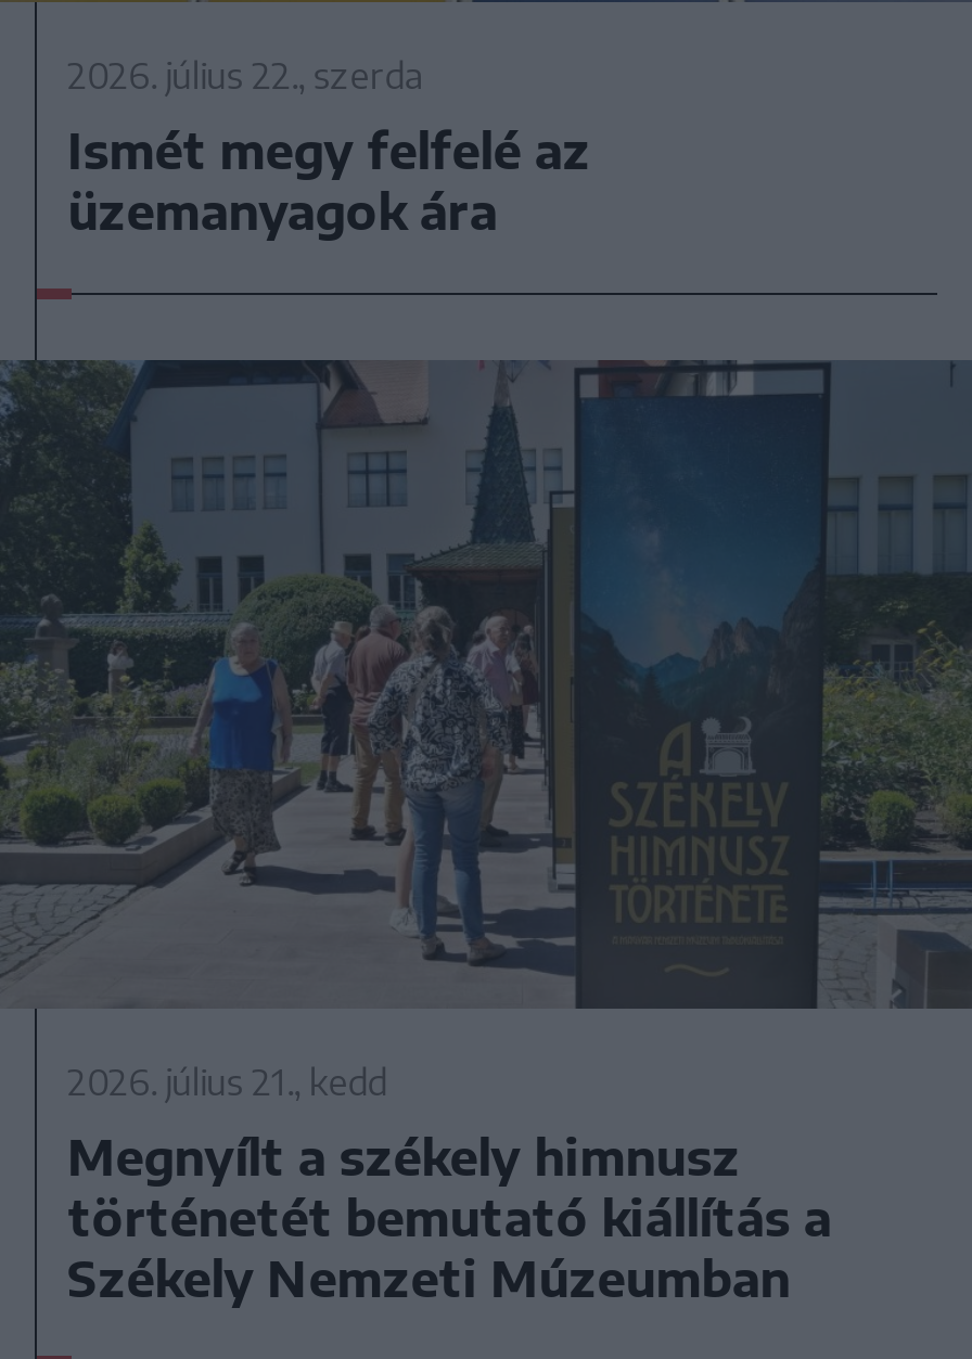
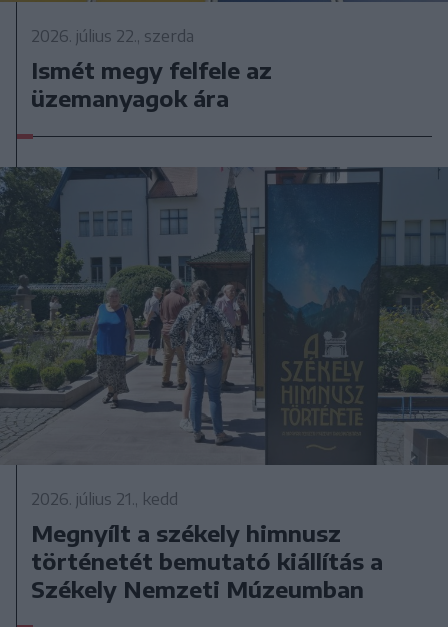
- Ismét megy felfelé az
+ Ismét megy felfele az
